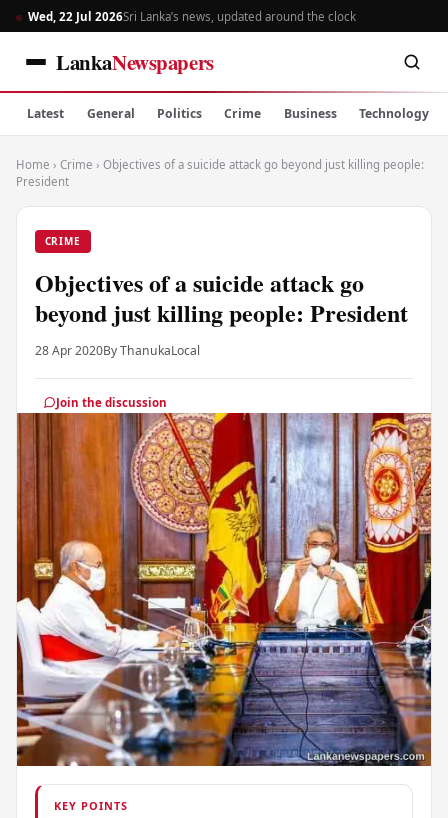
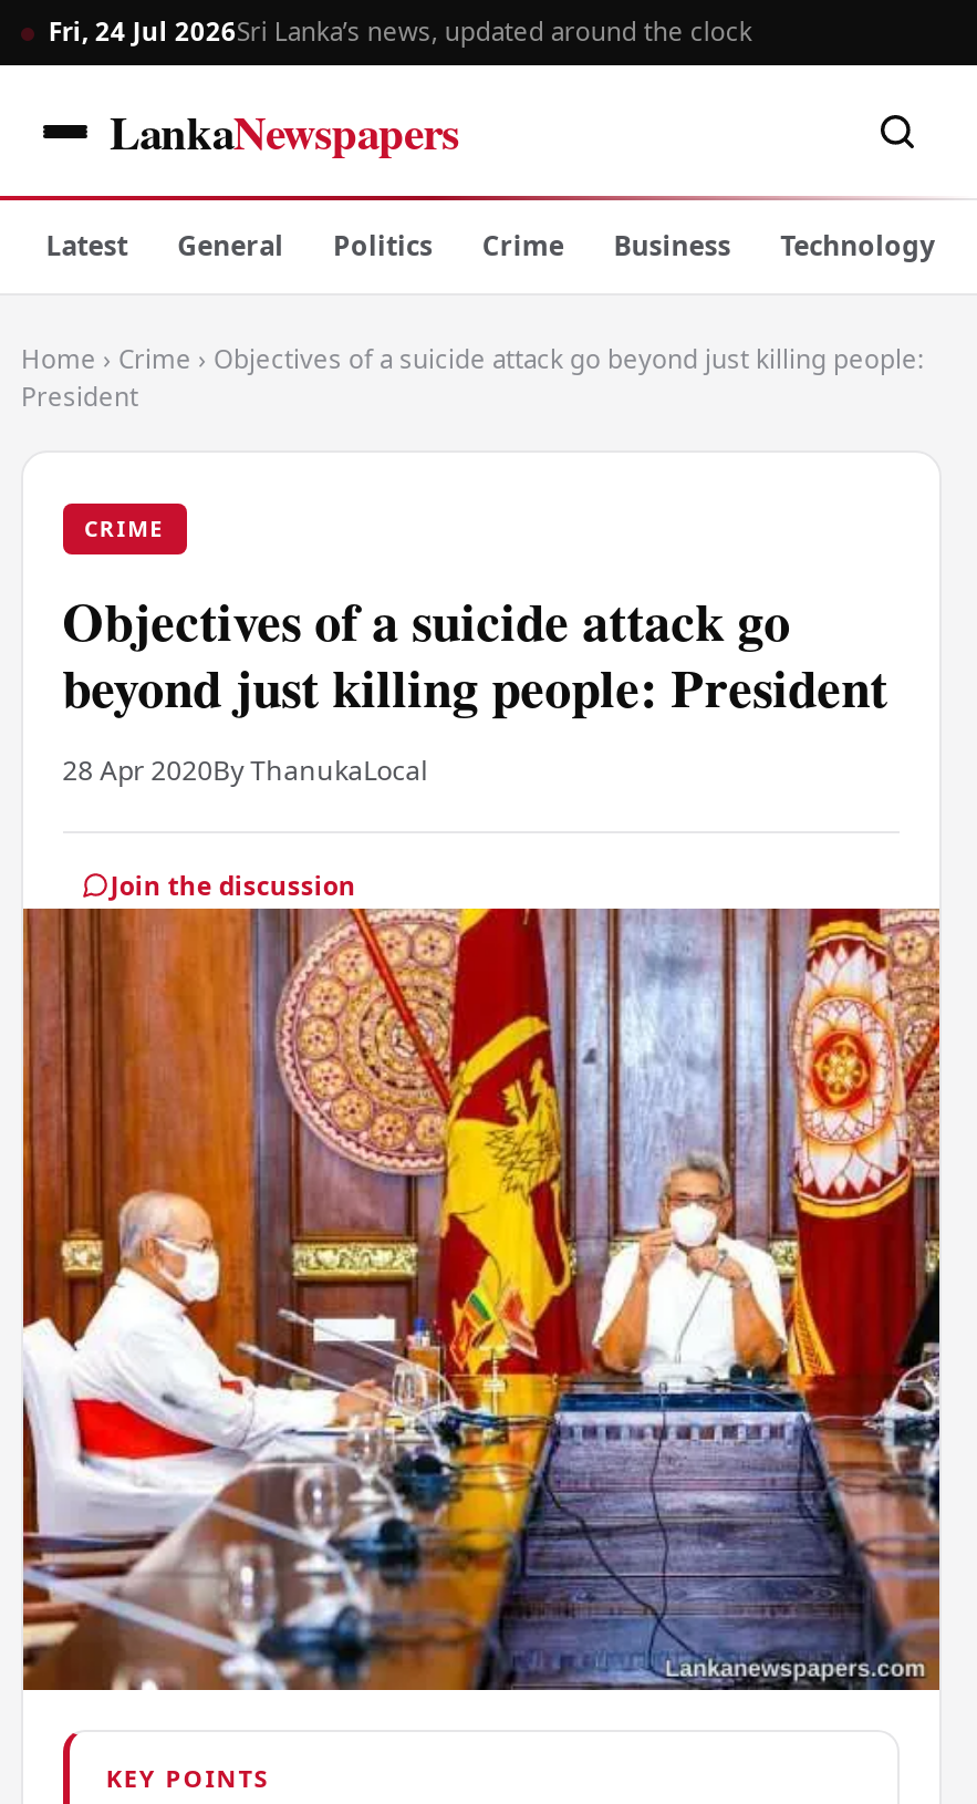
- Wed, 22 Jul 2026Sri Lanka’s news, updated around the clock
+ Fri, 24 Jul 2026Sri Lanka’s news, updated around the clock
